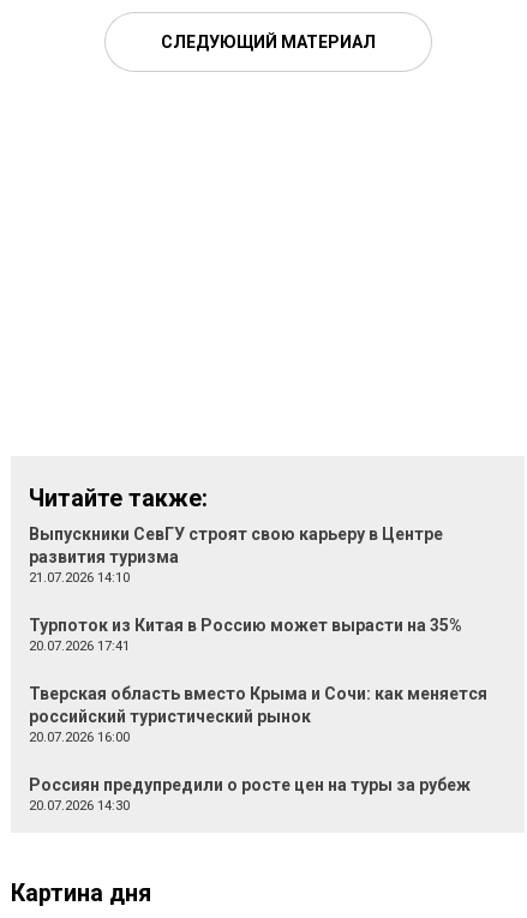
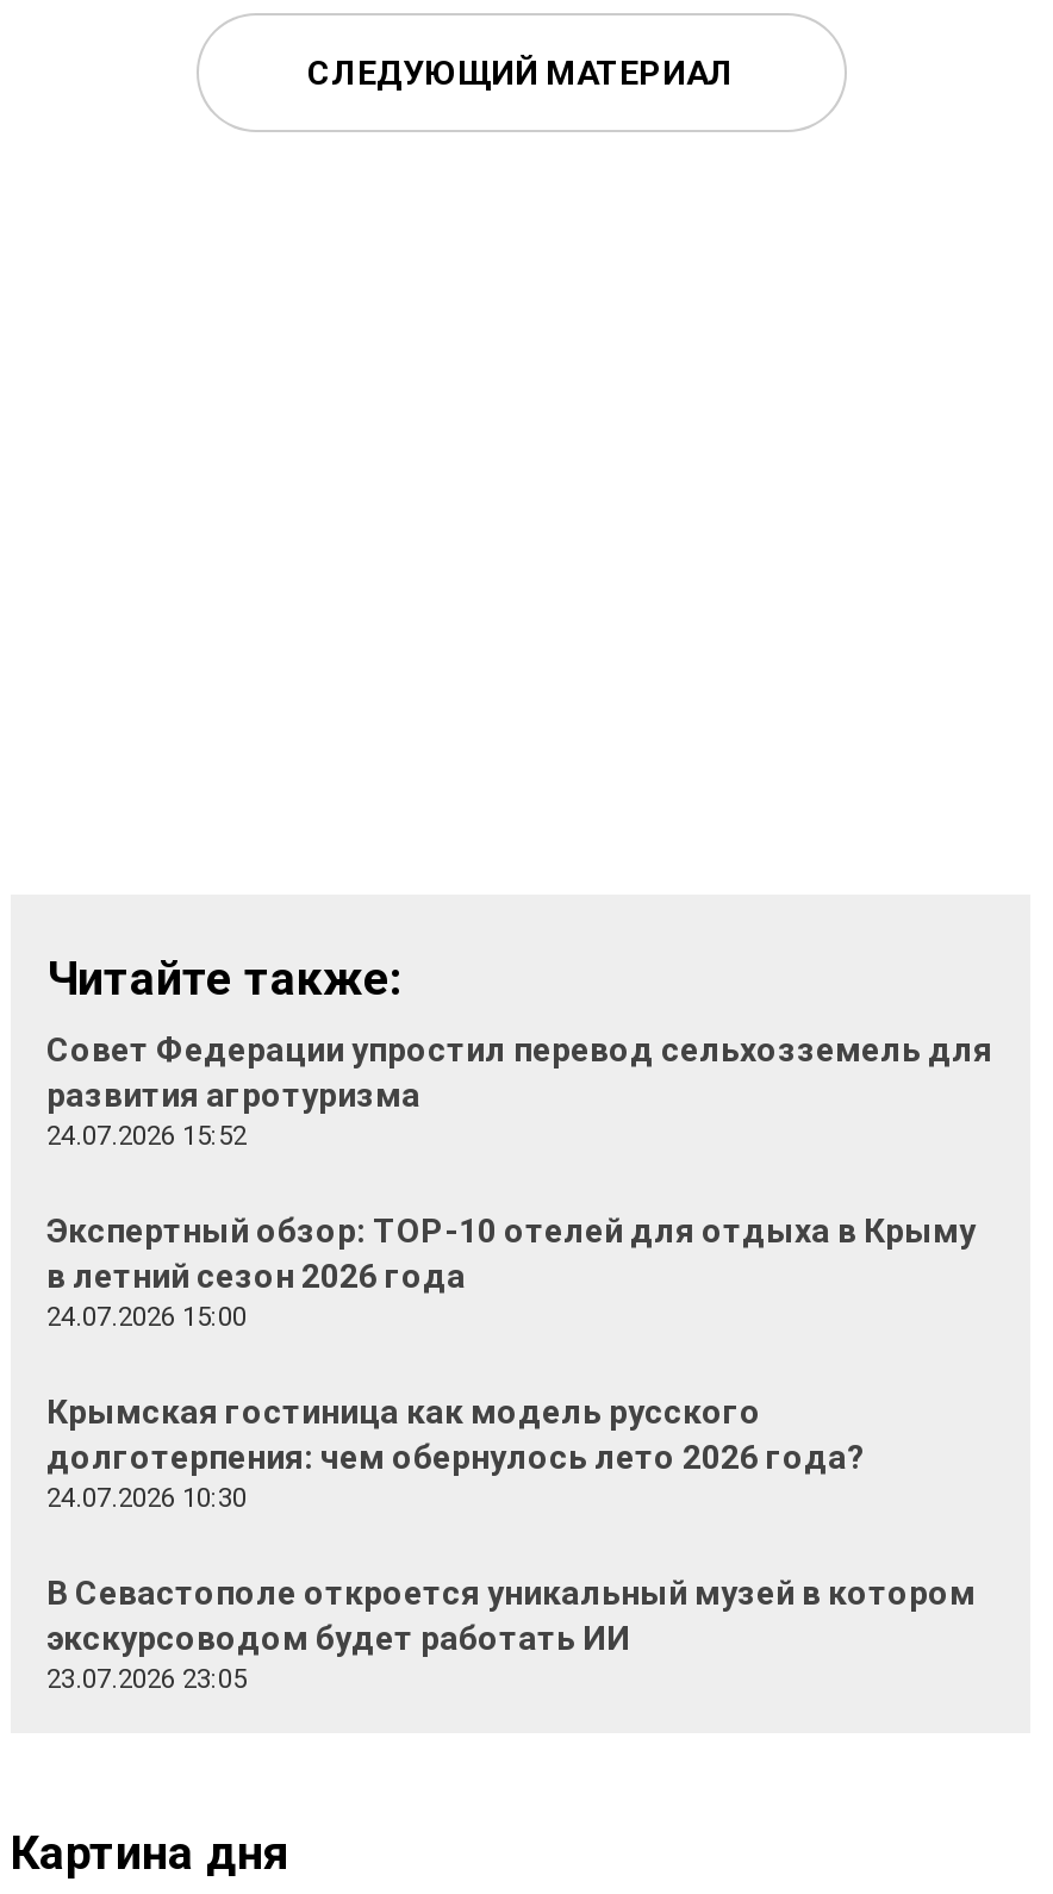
- Выпускники СевГУ строят свою карьеру в Центре
- развития туризма
- 21.07.2026 14:10
+ Совет Федерации упростил перевод сельхозземель для
+ развития агротуризма
+ 24.07.2026 15:52

- Турпоток из Китая в Россию может вырасти на 35%
- 20.07.2026 17:41
+ Экспертный обзор: ТОР-10 отелей для отдыха в Крыму
+ в летний сезон 2026 года
+ 24.07.2026 15:00

- Тверская область вместо Крыма и Сочи: как меняется
- российский туристический рынок
- 20.07.2026 16:00
+ Крымская гостиница как модель русского
+ долготерпения: чем обернулось лето 2026 года?
+ 24.07.2026 10:30

- Россиян предупредили о росте цен на туры за рубеж
- 20.07.2026 14:30
+ В Севастополе откроется уникальный музей в котором
+ экскурсоводом будет работать ИИ
+ 23.07.2026 23:05
